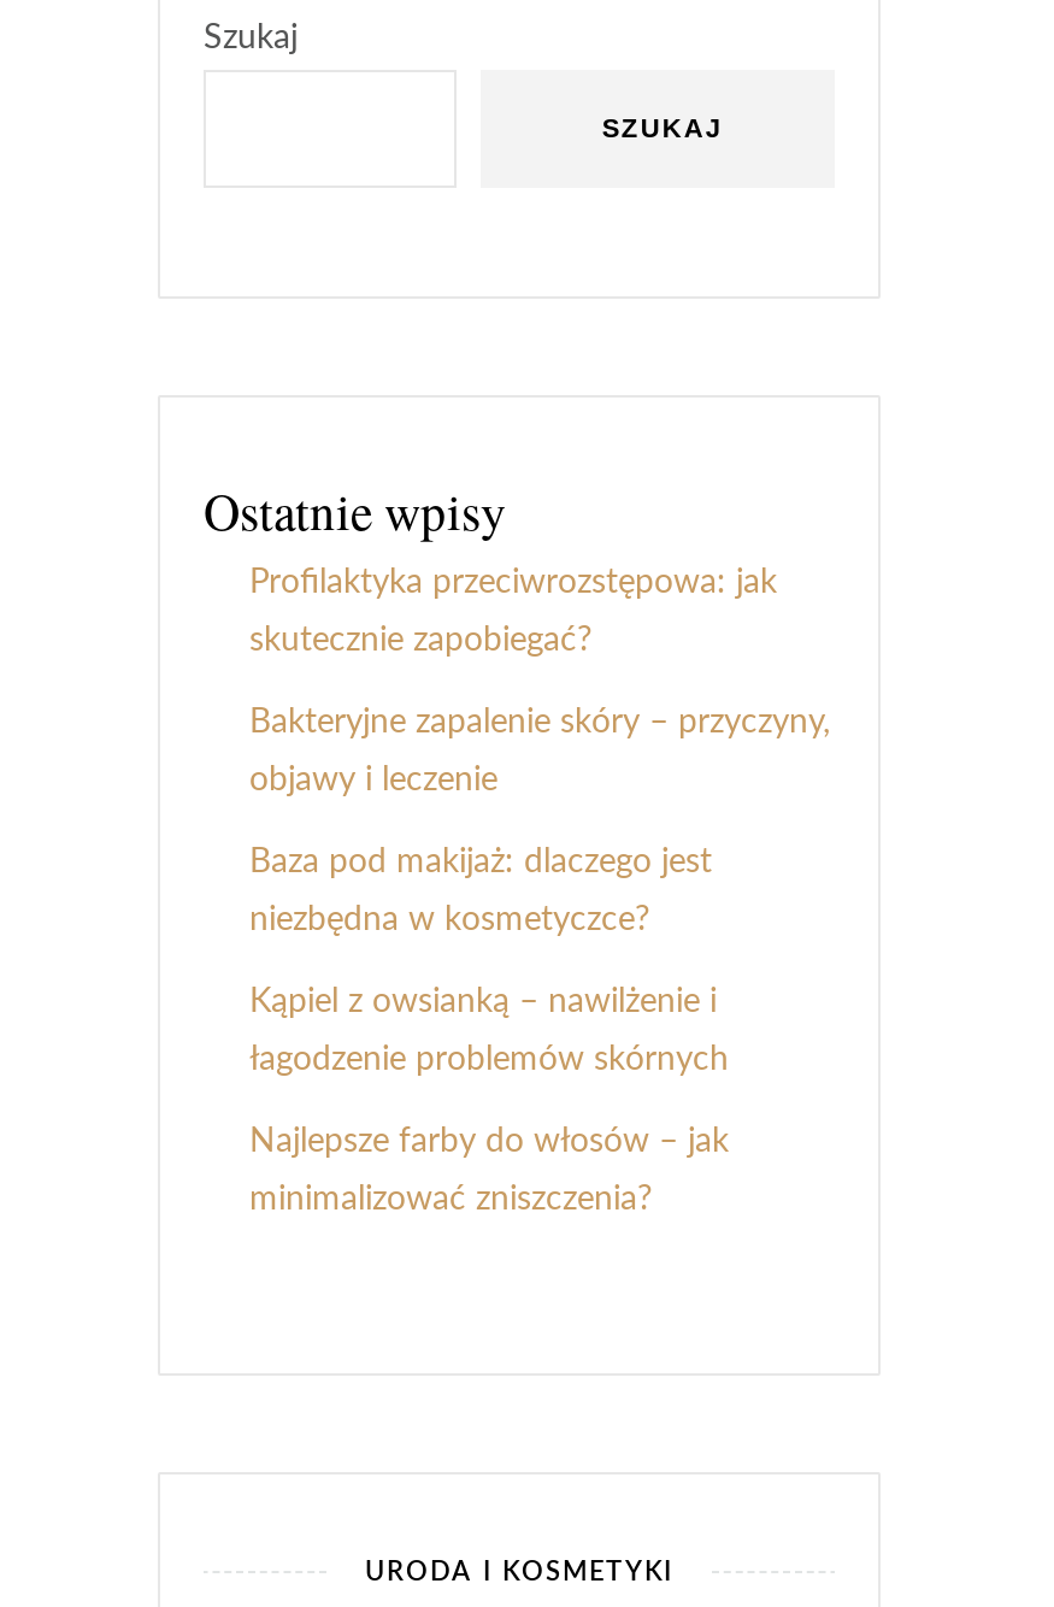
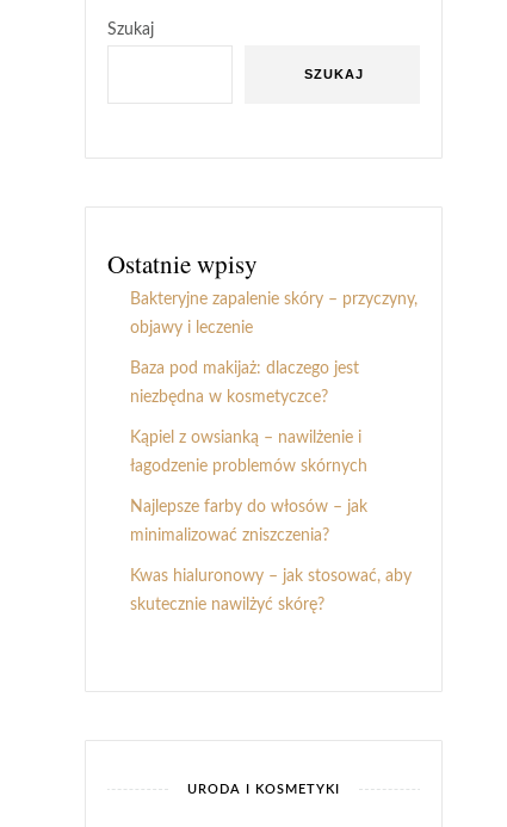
- Profilaktyka przeciwrozstępowa: jak
- skutecznie zapobiegać?

moved up: Bakteryjne zapalenie skóry – przyczyny, | objawy i leczenie | Baza pod makijaż: dlaczego jest | niezbędna w kosmetyczce? | Kąpiel z owsianką – nawilżenie i | łagodzenie problemów skórnych | Najlepsze farby do włosów – jak | minimalizować zniszczenia?

+ Kwas hialuronowy – jak stosować, aby
+ skutecznie nawilżyć skórę?
